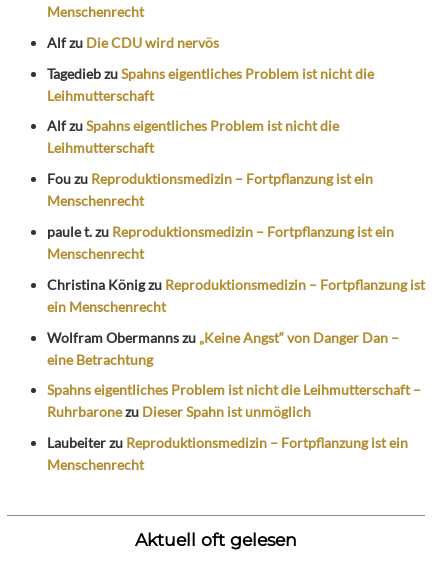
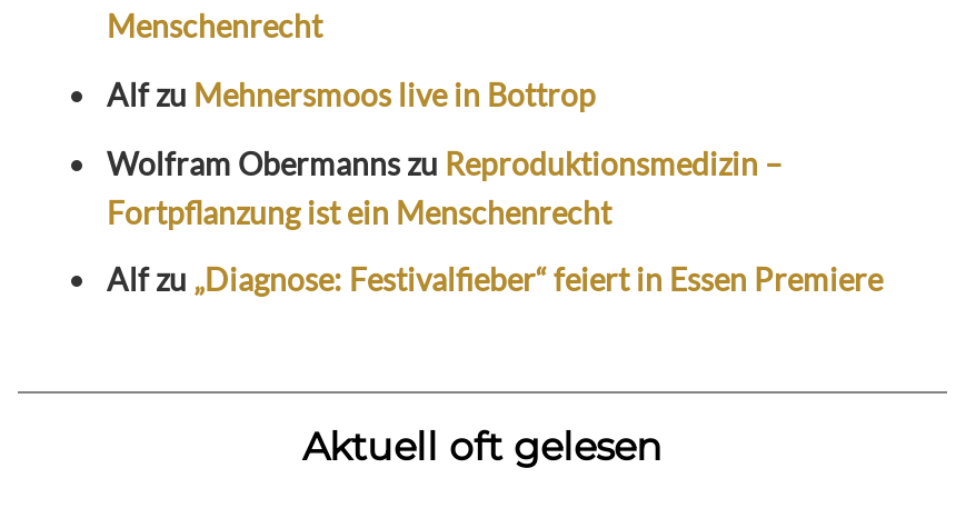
- Alf zu Die CDU wird nervös
- Tagedieb zu Spahns eigentliches Problem ist nicht die
- Leihmutterschaft
- Alf zu Spahns eigentliches Problem ist nicht die
- Leihmutterschaft
- Fou zu Reproduktionsmedizin – Fortpflanzung ist ein
- Menschenrecht
- paule t. zu Reproduktionsmedizin – Fortpflanzung ist ein
- Menschenrecht
- Christina König zu Reproduktionsmedizin – Fortpflanzung ist
- ein Menschenrecht
- Wolfram Obermanns zu „Keine Angst“ von Danger Dan –
- eine Betrachtung
- Spahns eigentliches Problem ist nicht die Leihmutterschaft –
- Ruhrbarone zu Dieser Spahn ist unmöglich
- Laubeiter zu Reproduktionsmedizin – Fortpflanzung ist ein
- Menschenrecht
+ Alf zu Mehnersmoos live in Bottrop
+ Wolfram Obermanns zu Reproduktionsmedizin –
+ Fortpflanzung ist ein Menschenrecht
+ Alf zu „Diagnose: Festivalfieber“ feiert in Essen Premiere
